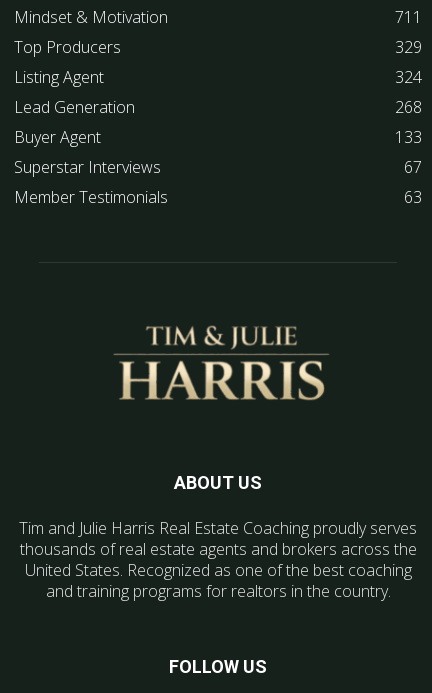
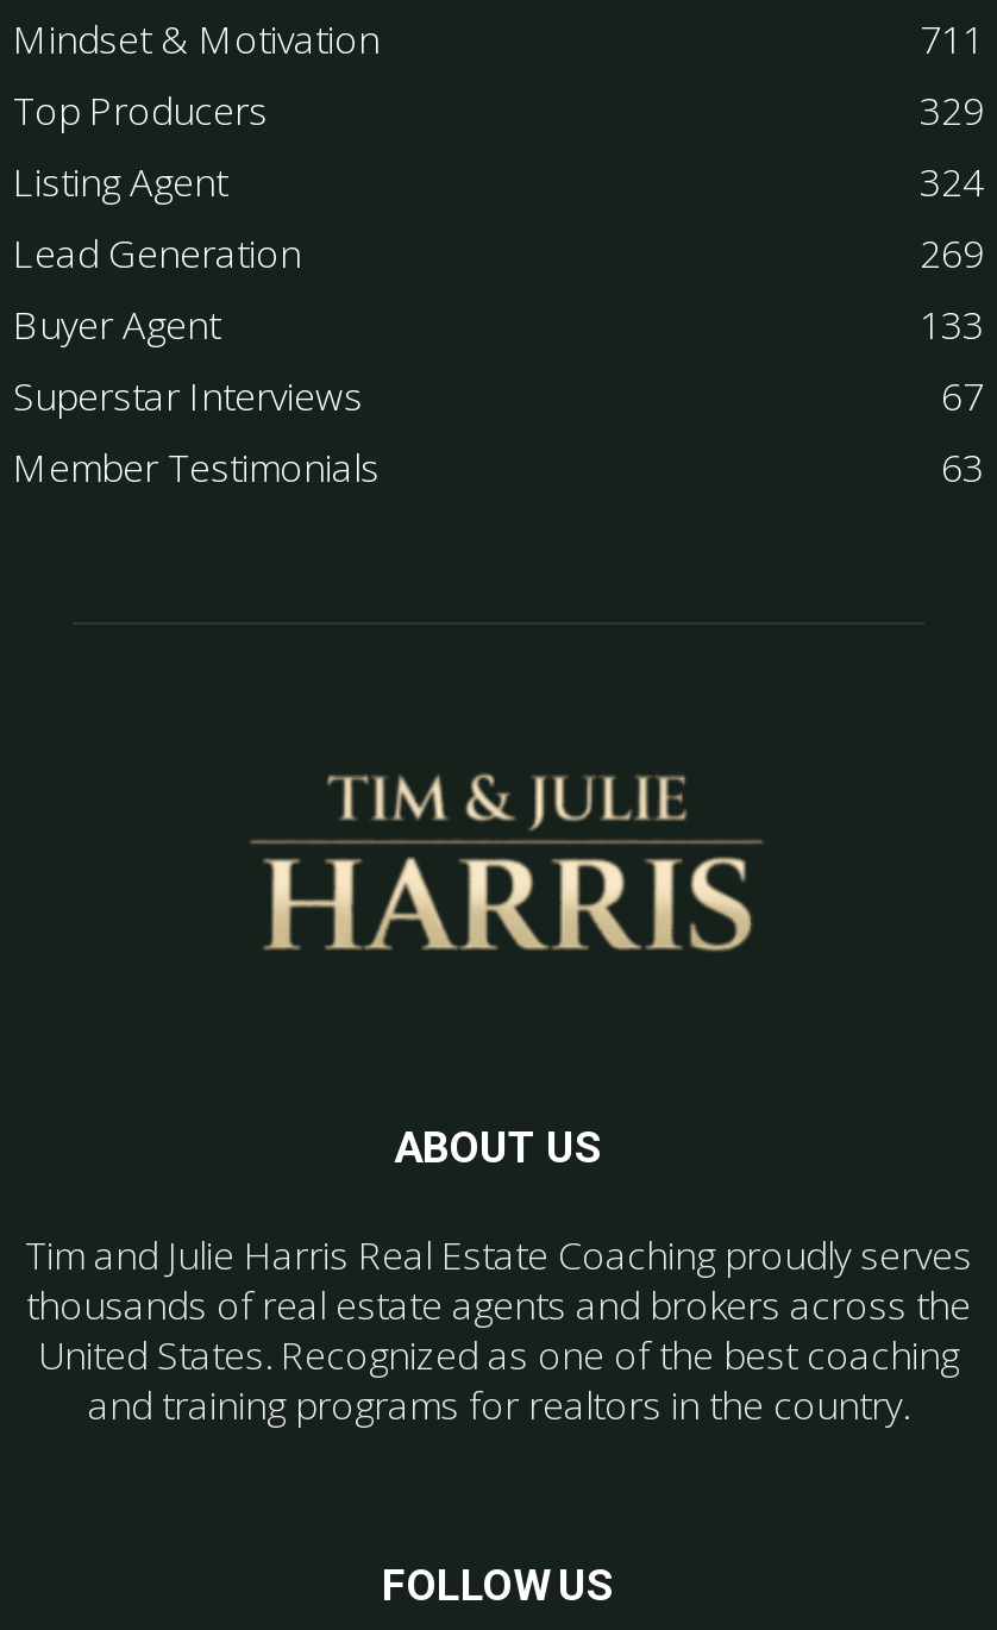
- 268
+ 269
